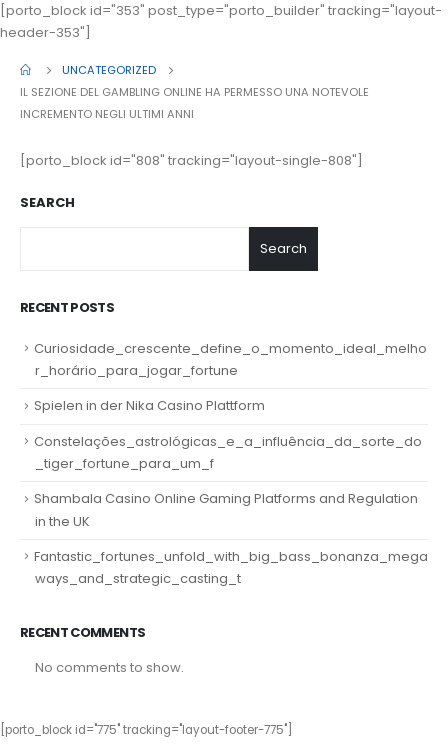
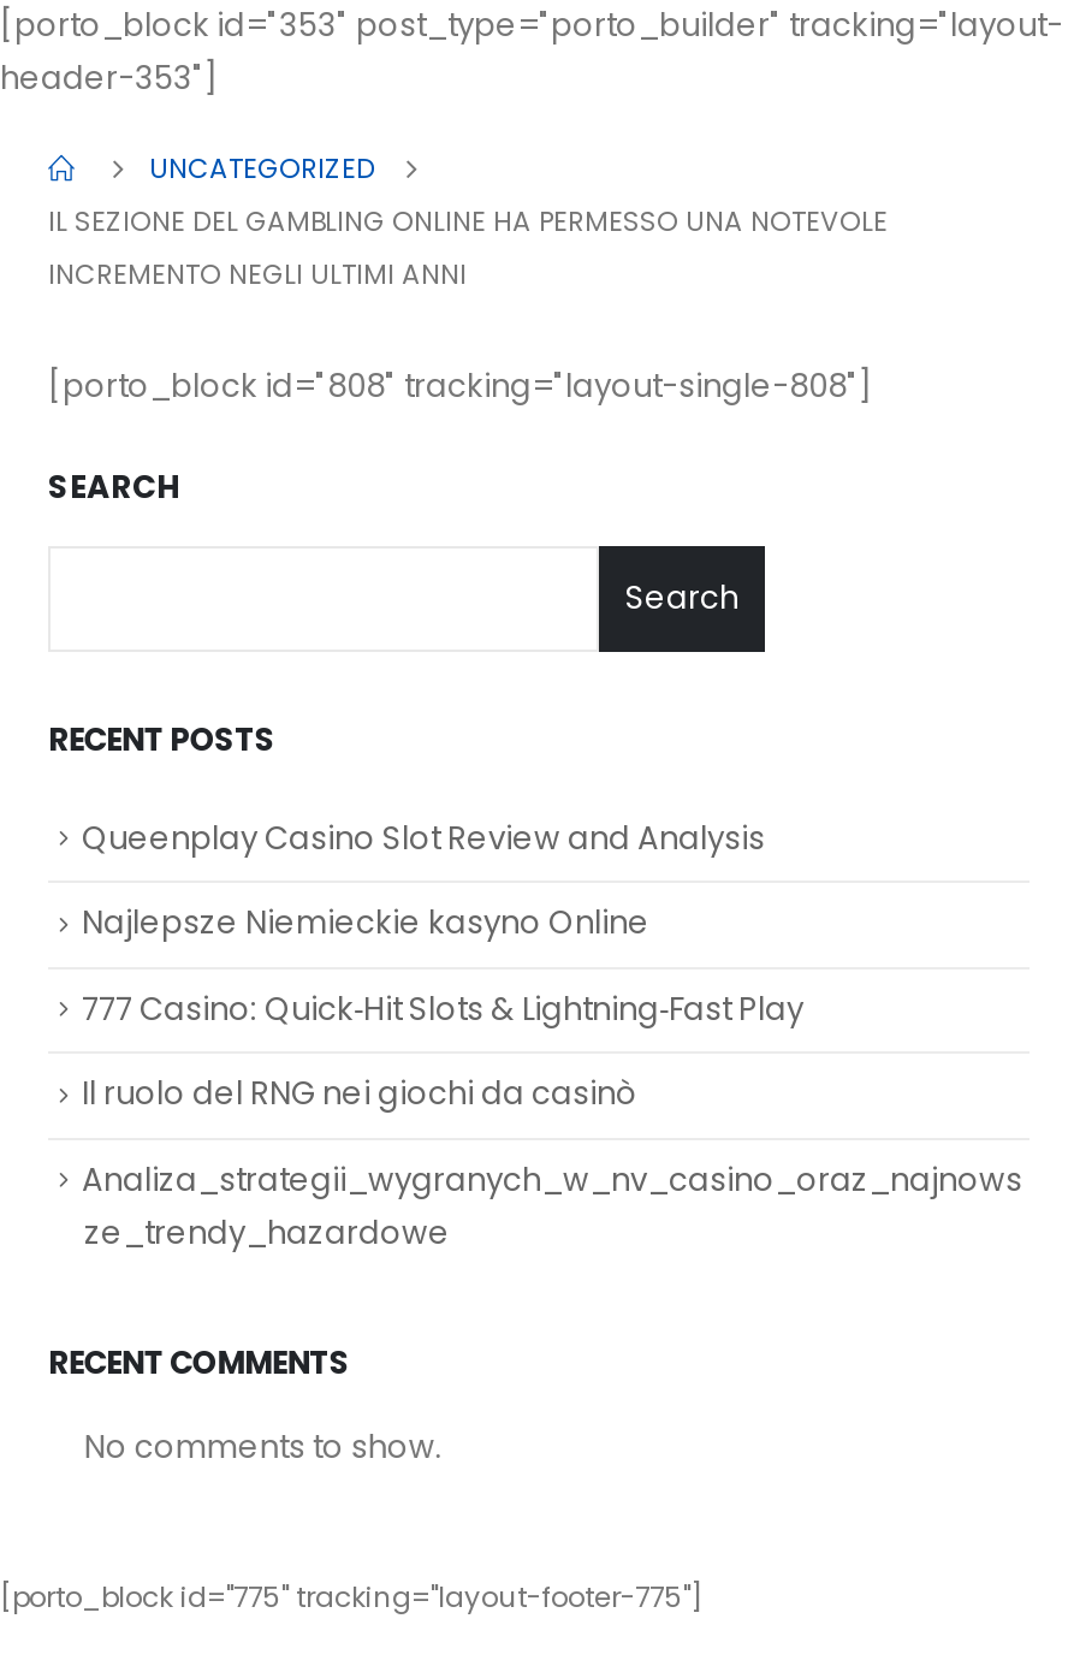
- Curiosidade_crescente_define_o_momento_ideal_melho
- r_horário_para_jogar_fortune
+ Queenplay Casino Slot Review and Analysis

- Spielen in der Nika Casino Plattform
+ Najlepsze Niemieckie kasyno Online

- Constelações_astrológicas_e_a_influência_da_sorte_do
- _tiger_fortune_para_um_f
+ 777 Casino: Quick‑Hit Slots & Lightning‑Fast Play

- Shambala Casino Online Gaming Platforms and Regulation
- in the UK
+ Il ruolo del RNG nei giochi da casinò

- Fantastic_fortunes_unfold_with_big_bass_bonanza_mega
- ways_and_strategic_casting_t
+ Analiza_strategii_wygranych_w_nv_casino_oraz_najnows
+ ze_trendy_hazardowe
